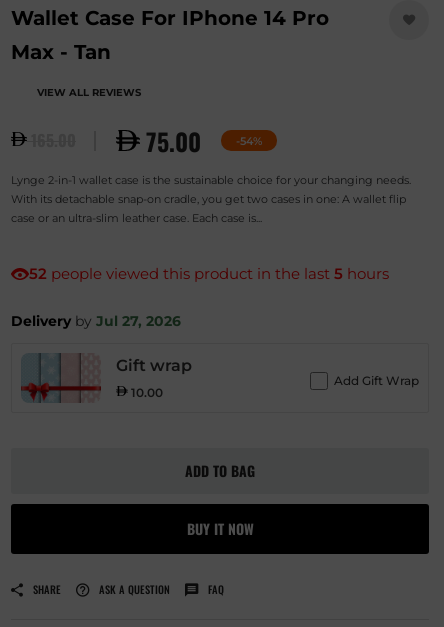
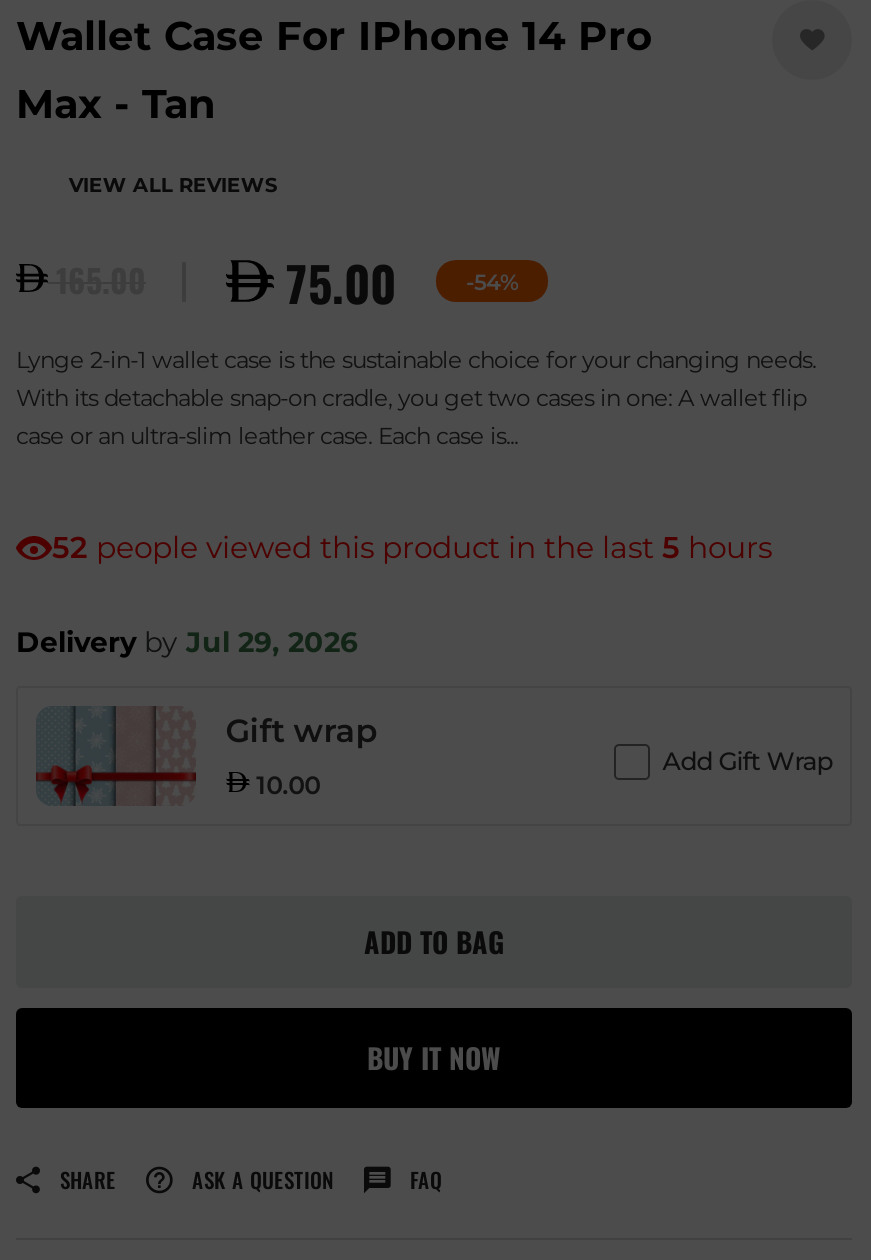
- Delivery by Jul 27, 2026
+ Delivery by Jul 29, 2026
